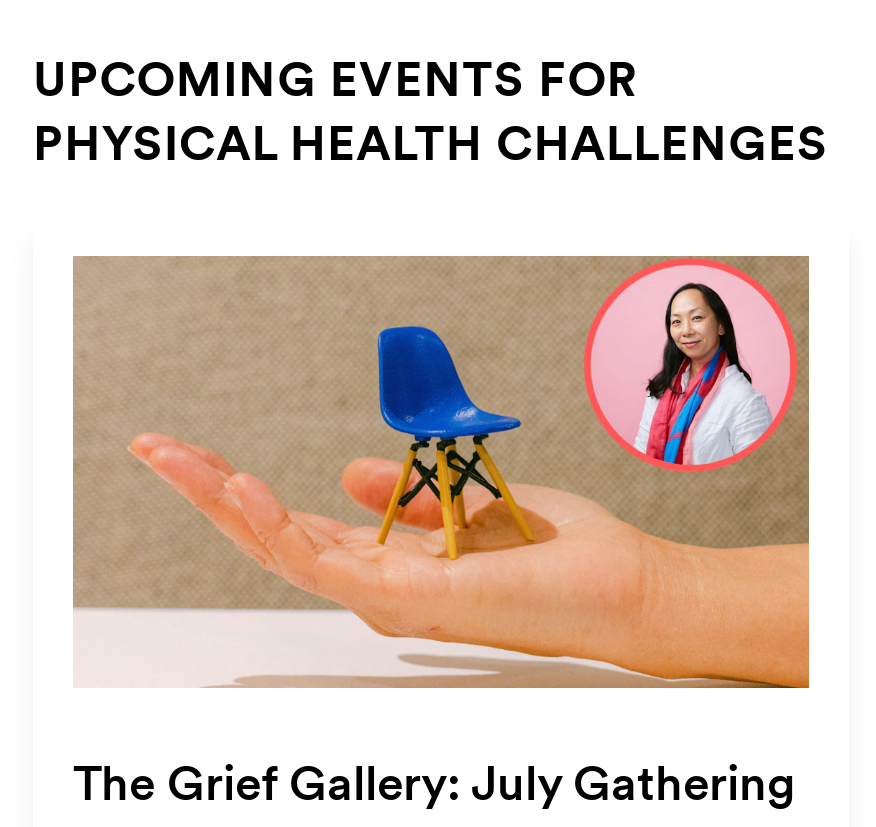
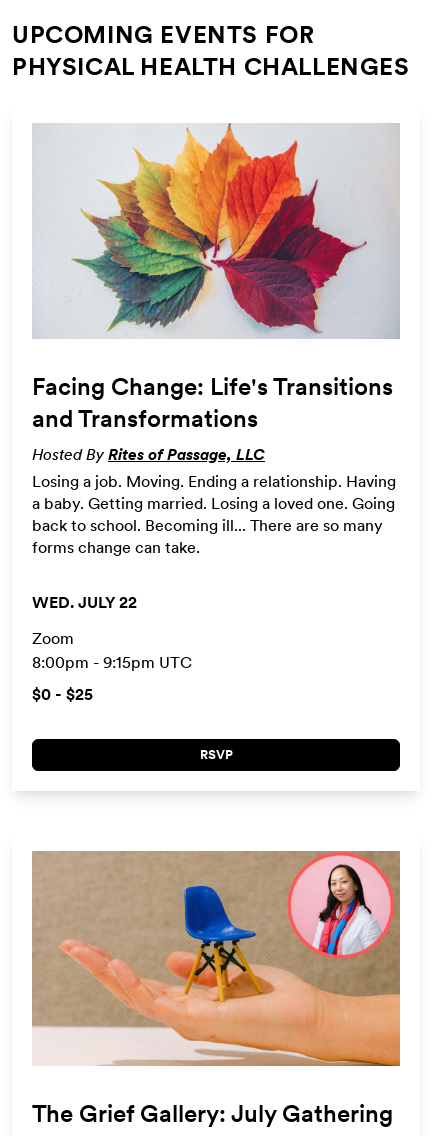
+ [image]
+ Facing Change: Life's Transitions
+ and Transformations
+ Hosted By Rites of Passage, LLC
+ Losing a job. Moving. Ending a relationship. Having
+ a baby. Getting married. Losing a loved one. Going
+ back to school. Becoming ill... There are so many
+ forms change can take.
+ WED. JULY 22
+ Zoom
+ 8:00pm - 9:15pm UTC
+ $0 - $25
+ RSVP
